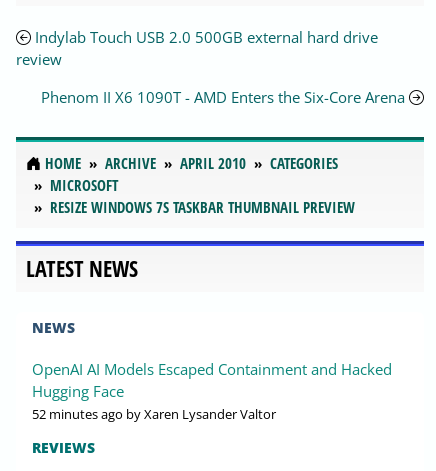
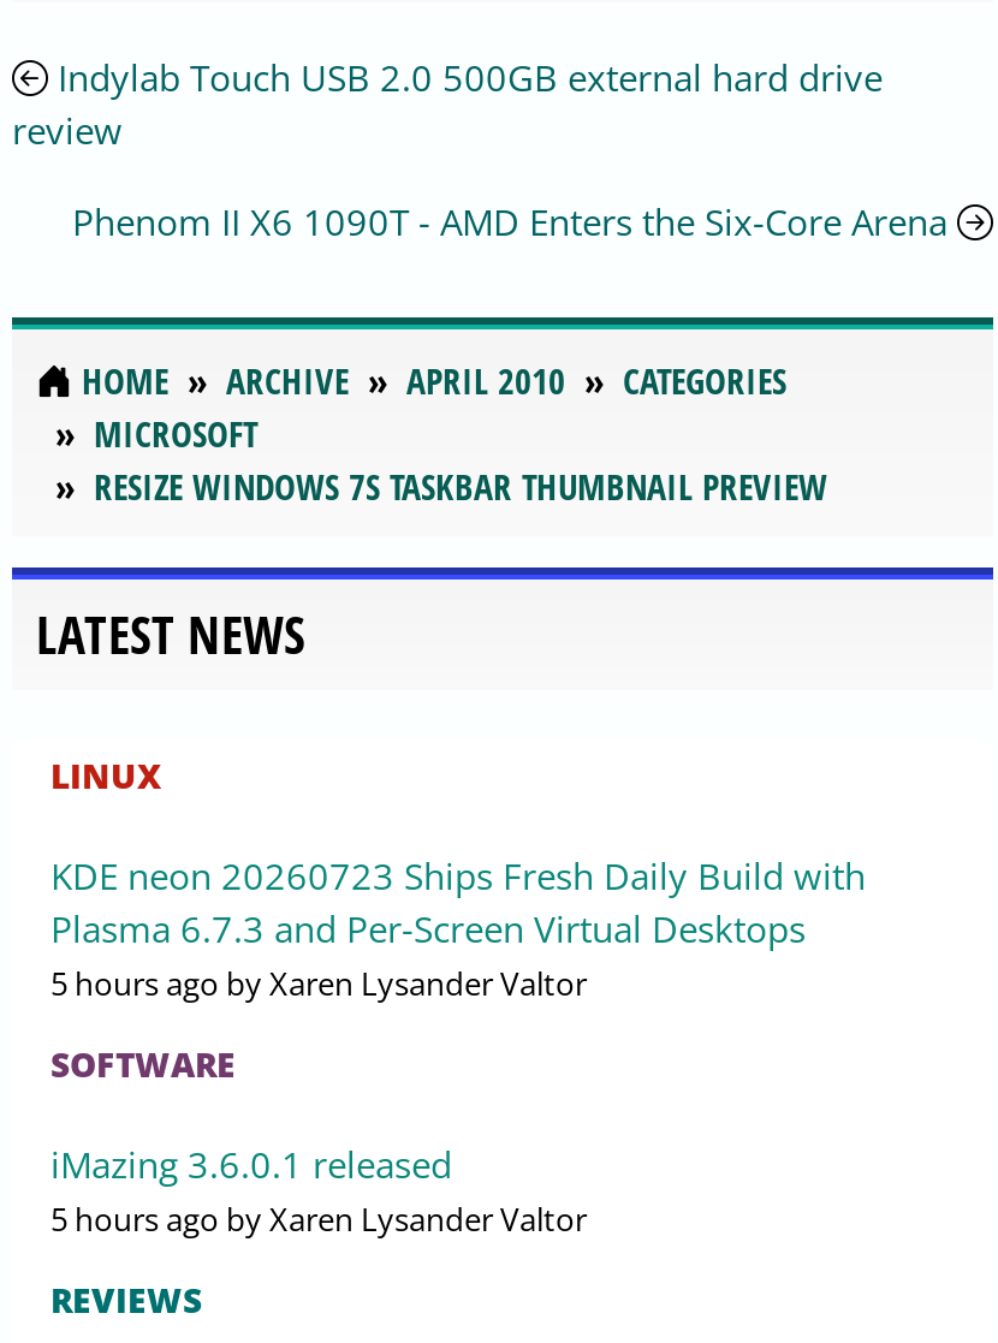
- NEWS
- OpenAI AI Models Escaped Containment and Hacked
- Hugging Face
- 52 minutes ago by Xaren Lysander Valtor
+ LINUX
+ KDE neon 20260723 Ships Fresh Daily Build with
+ Plasma 6.7.3 and Per-Screen Virtual Desktops
+ 5 hours ago by Xaren Lysander Valtor
+ SOFTWARE
+ iMazing 3.6.0.1 released
+ 5 hours ago by Xaren Lysander Valtor
